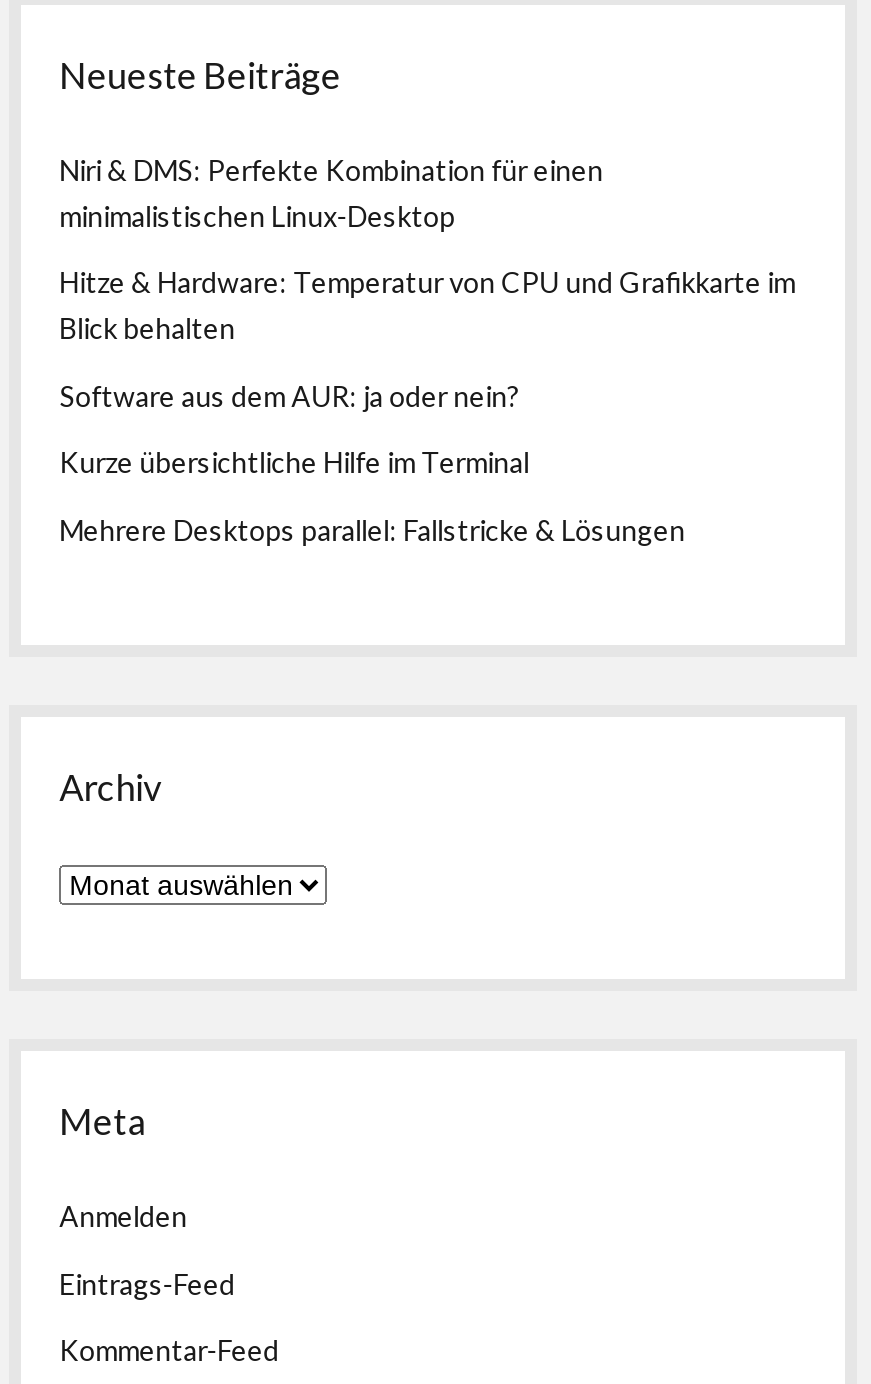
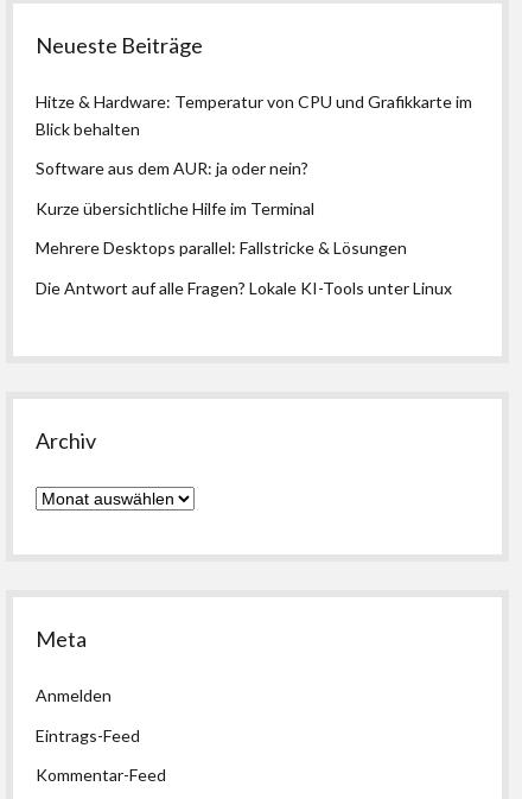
- Niri & DMS: Perfekte Kombination für einen
- minimalistischen Linux-Desktop

moved up: Hitze & Hardware: Temperatur von CPU und Grafikkarte im | Blick behalten | Software aus dem AUR: ja oder nein? | Kurze übersichtliche Hilfe im Terminal | Mehrere Desktops parallel: Fallstricke & Lösungen

+ Die Antwort auf alle Fragen? Lokale KI-Tools unter Linux
